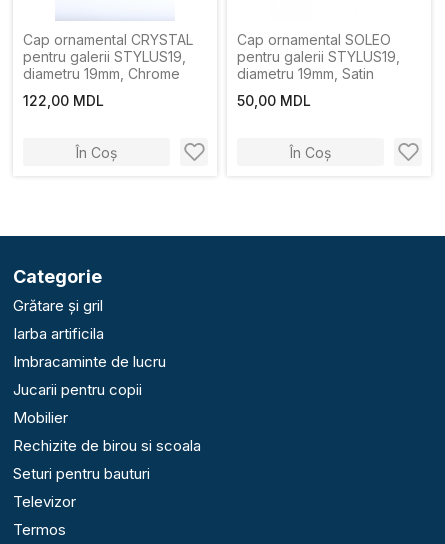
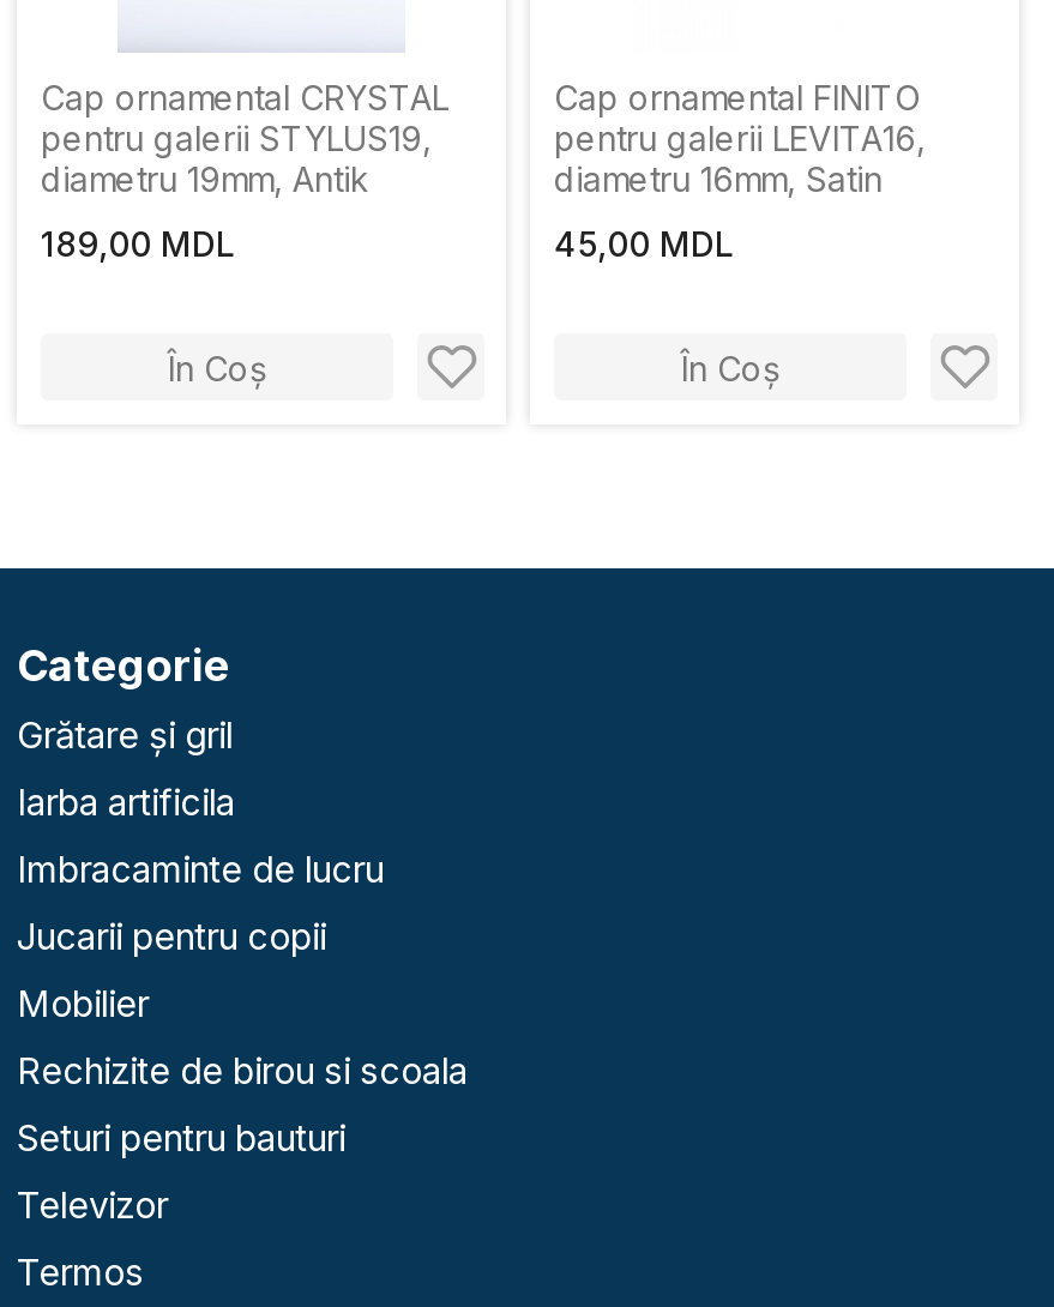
- Cap ornamental SOLEO
+ Cap ornamental FINITO

- pentru galerii STYLUS19,
+ pentru galerii LEVITA16,

- diametru 19mm, Chrome
+ diametru 19mm, Antik

- diametru 19mm, Satin
+ diametru 16mm, Satin

- 122,00 MDL
+ 189,00 MDL

- 50,00 MDL
+ 45,00 MDL
